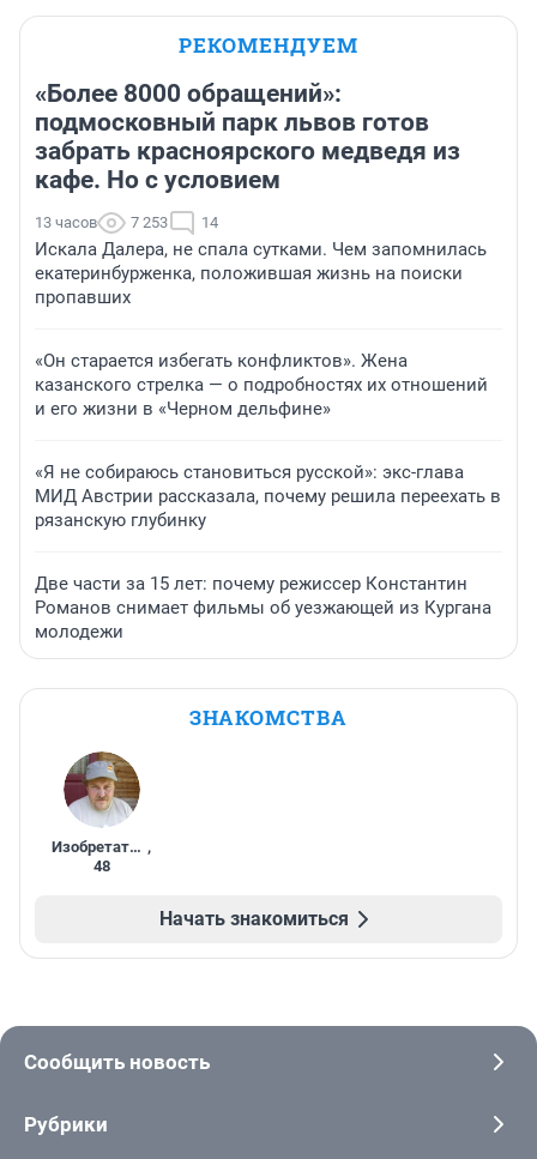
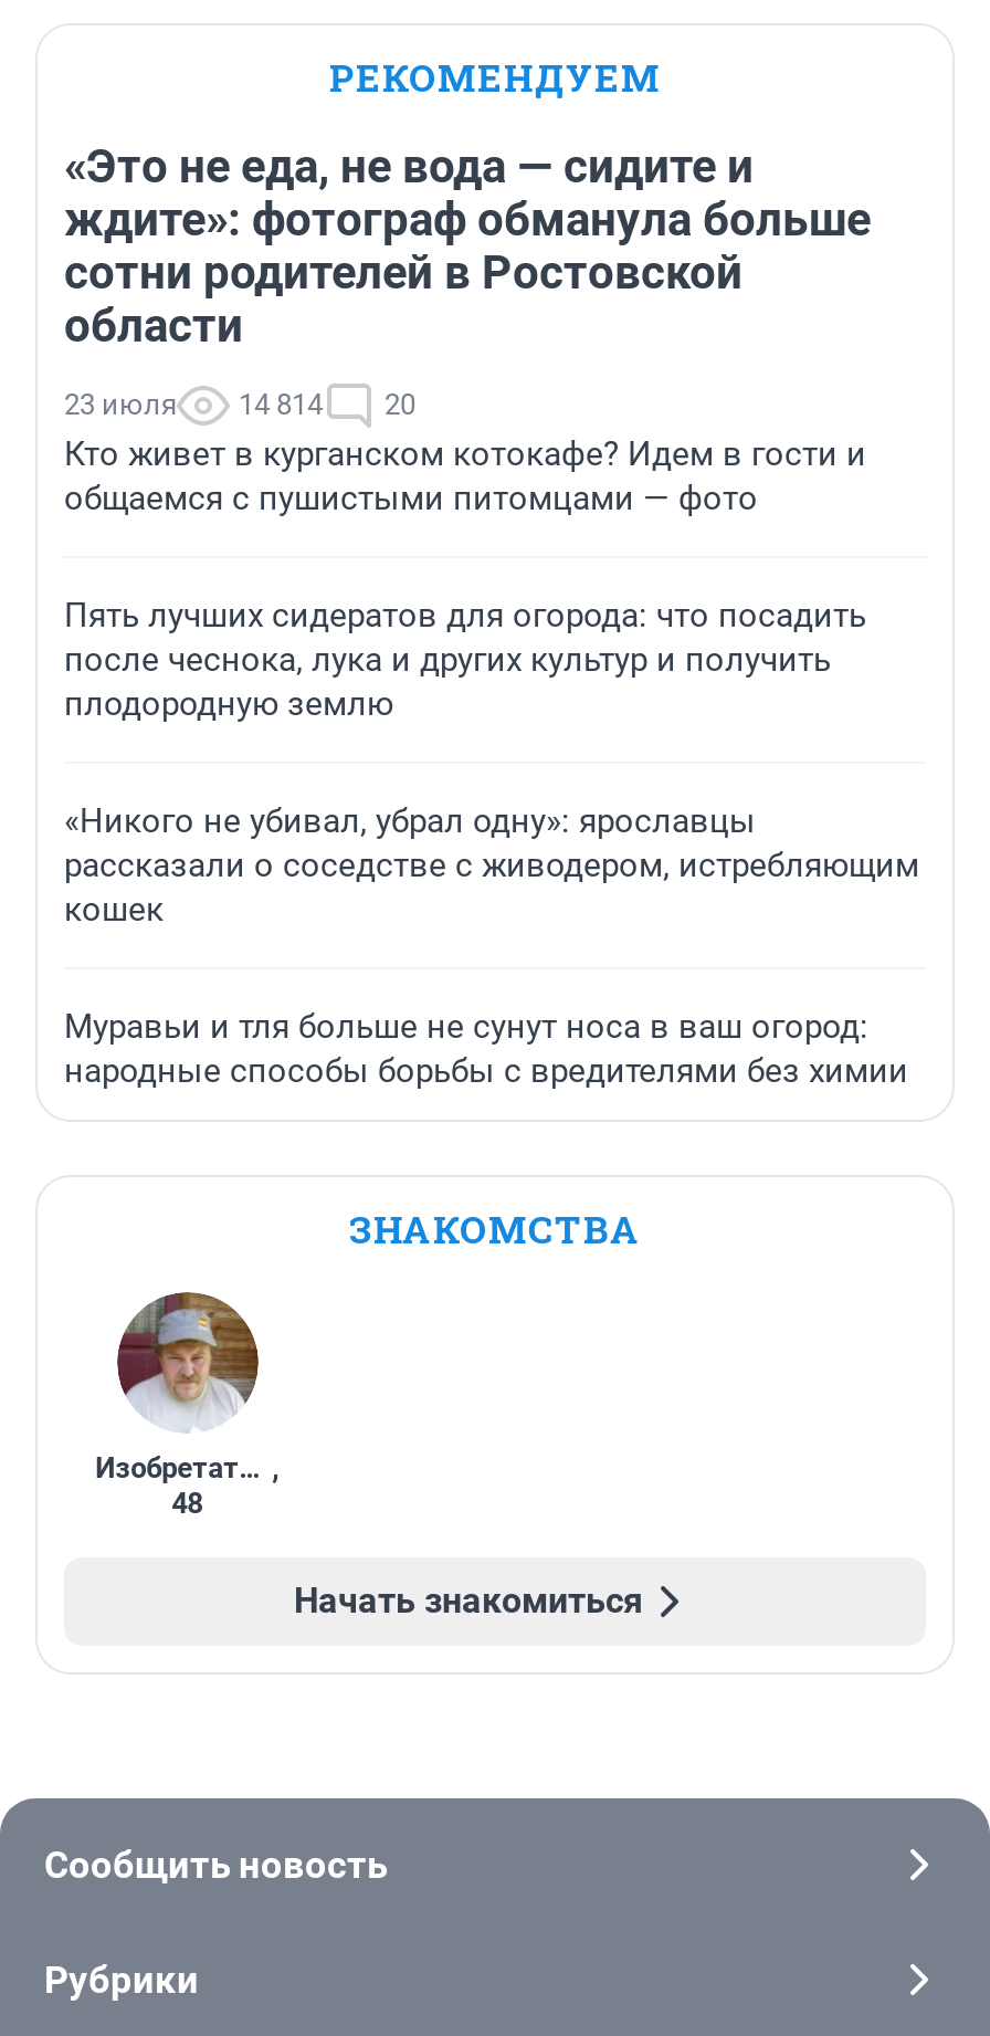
- «Более 8000 обращений»:
- подмосковный парк львов готов
- забрать красноярского медведя из
- кафе. Но с условием
+ «Это не еда, не вода — сидите и
+ ждите»: фотограф обманула больше
+ сотни родителей в Ростовской
+ области

- 13 часов
- 7 253
- 14
- Искала Далера, не спала сутками. Чем запомнилась
- екатеринбурженка, положившая жизнь на поиски
- пропавших
+ 23 июля
+ 14 814
+ 20
+ Кто живет в курганском котокафе? Идем в гости и
+ общаемся с пушистыми питомцами — фото

- «Он старается избегать конфликтов». Жена
- казанского стрелка — о подробностях их отношений
- и его жизни в «Черном дельфине»
+ Пять лучших сидератов для огорода: что посадить
+ после чеснока, лука и других культур и получить
+ плодородную землю

- «Я не собираюсь становиться русской»: экс-глава
- МИД Австрии рассказала, почему решила переехать в
- рязанскую глубинку
+ «Никого не убивал, убрал одну»: ярославцы
+ рассказали о соседстве с живодером, истребляющим
+ кошек

- Две части за 15 лет: почему режиссер Константин
- Романов снимает фильмы об уезжающей из Кургана
- молодежи
+ Муравьи и тля больше не сунут носа в ваш огород:
+ народные способы борьбы с вредителями без химии
